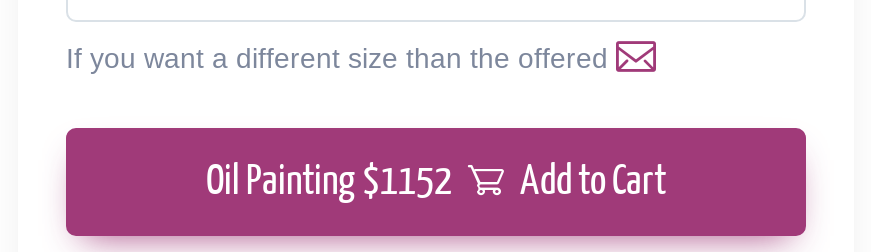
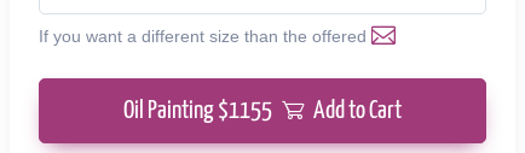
- Oil Painting $1152 Add to Cart
+ Oil Painting $1155 Add to Cart
